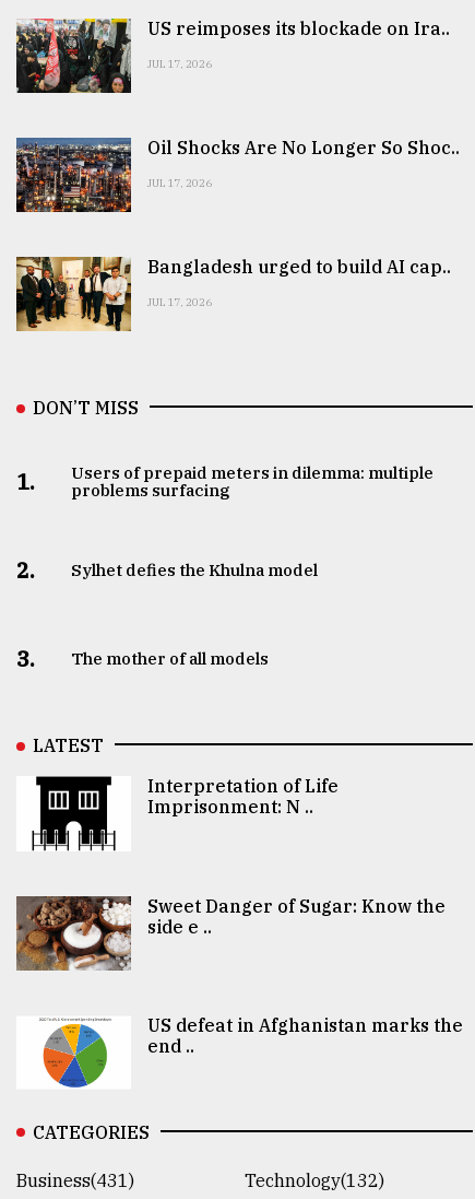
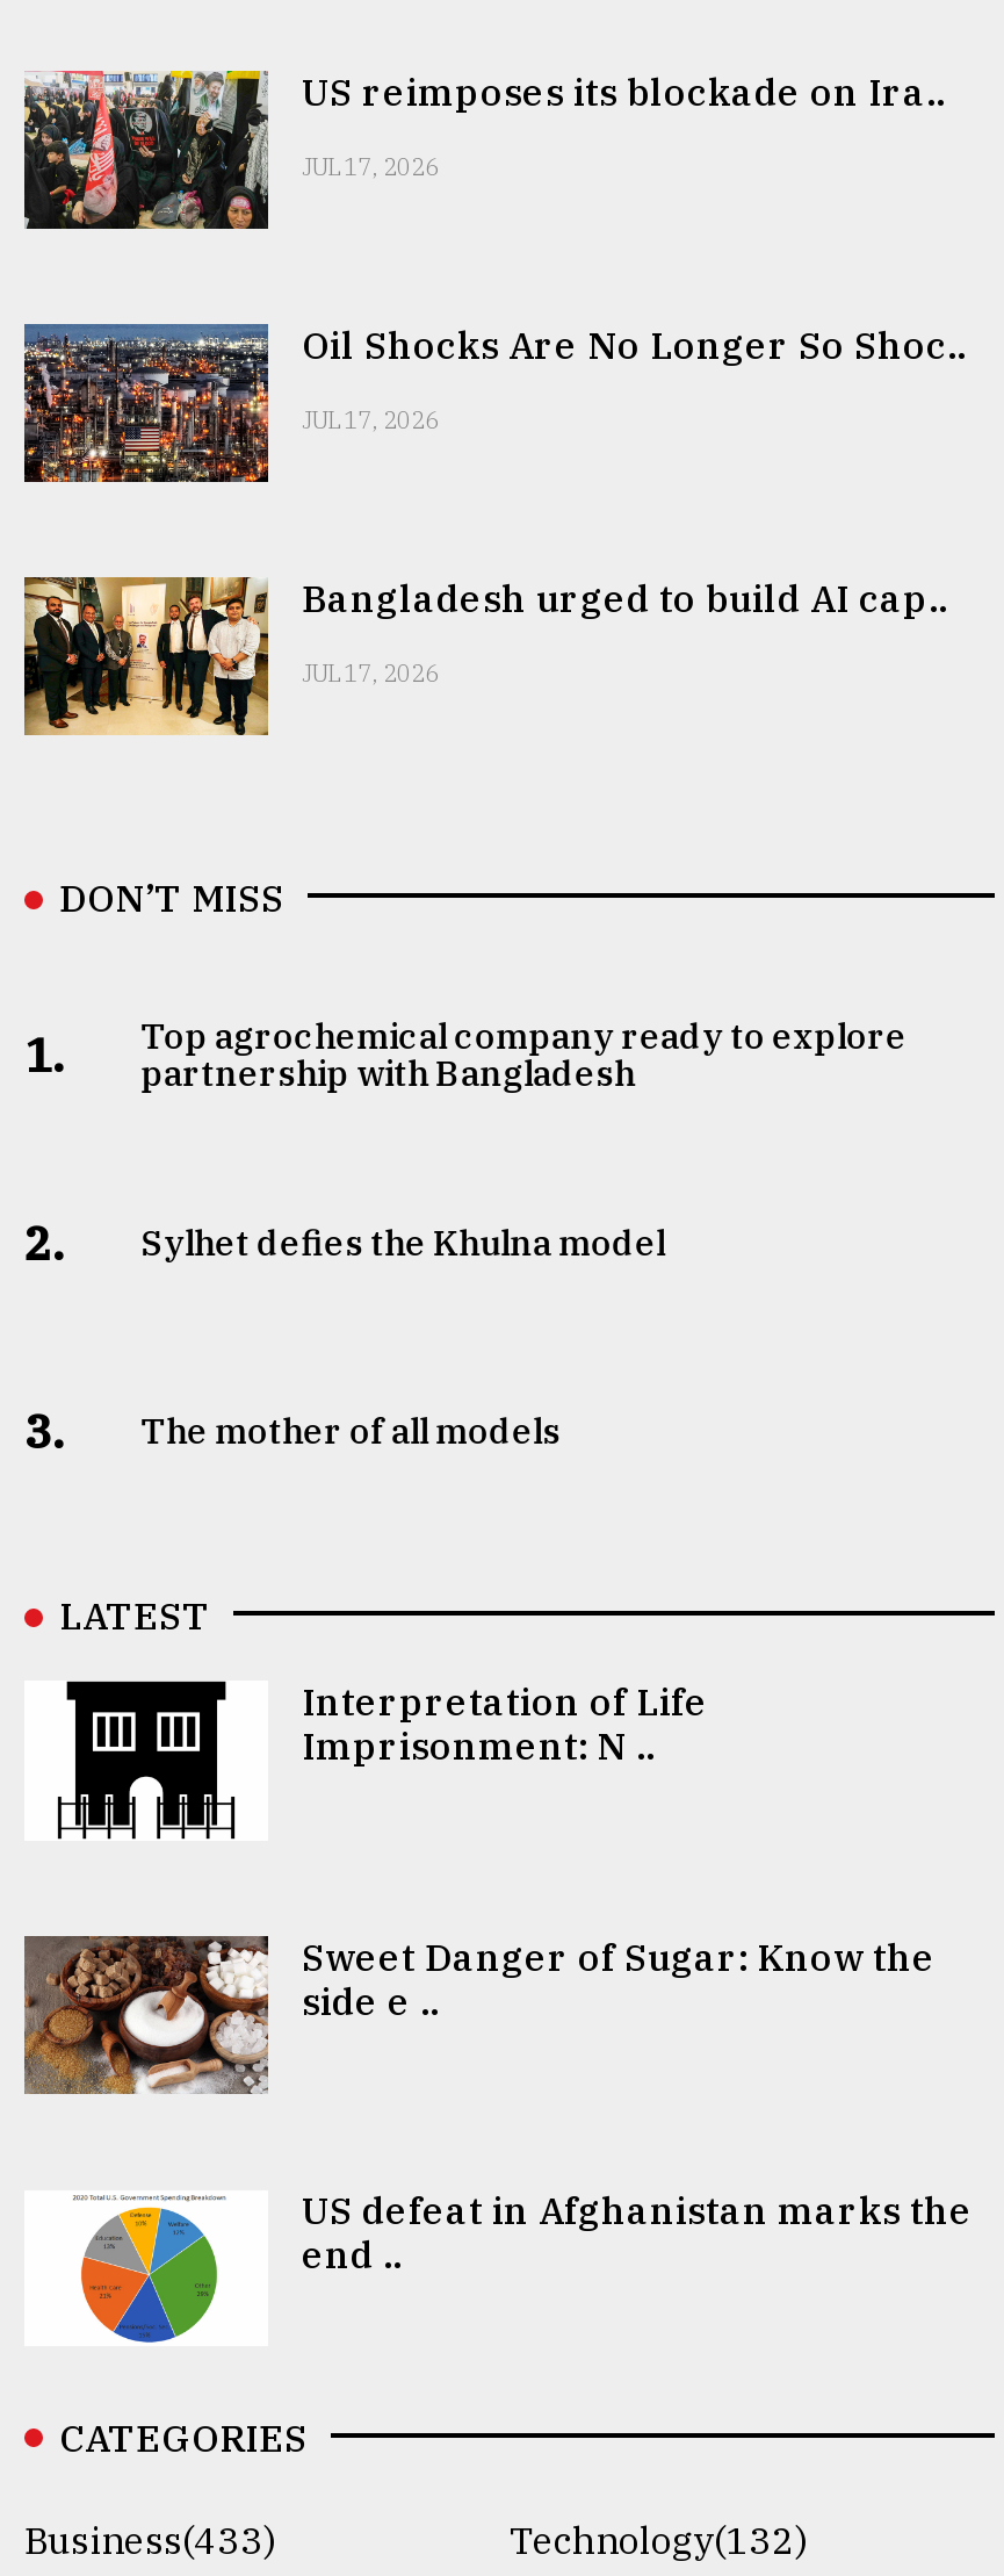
- Users of prepaid meters in dilemma: multiple
- problems surfacing
+ Top agrochemical company ready to explore
+ partnership with Bangladesh

- Business(431)
+ Business(433)
